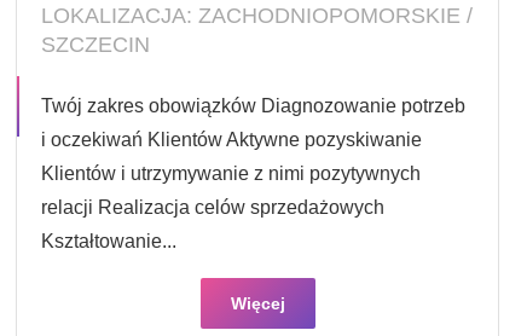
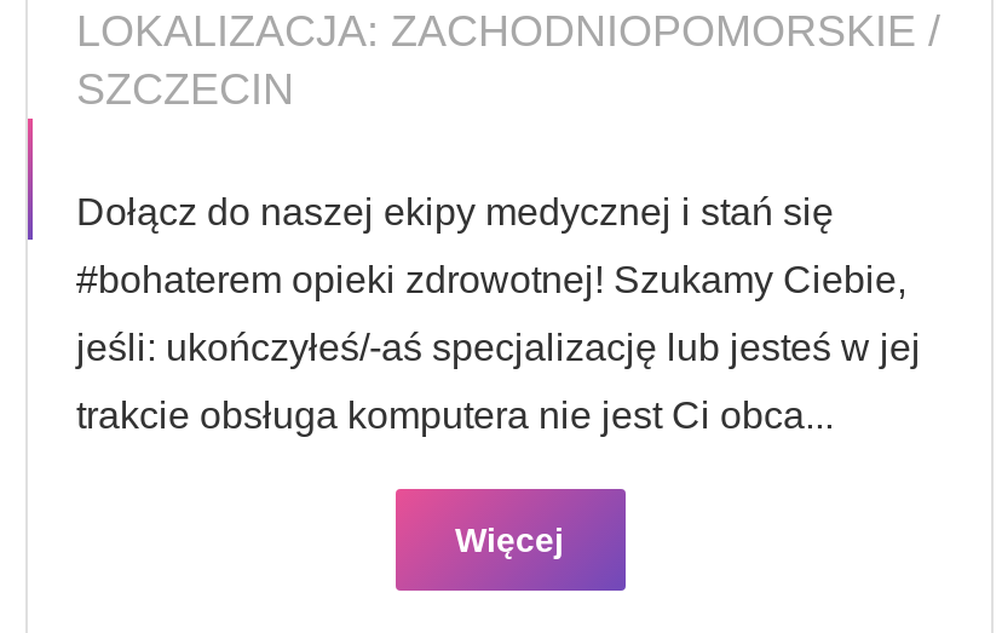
- Twój zakres obowiązków Diagnozowanie potrzeb
- i oczekiwań Klientów Aktywne pozyskiwanie
- Klientów i utrzymywanie z nimi pozytywnych
- relacji Realizacja celów sprzedażowych
- Kształtowanie...
+ Dołącz do naszej ekipy medycznej i stań się
+ #bohaterem opieki zdrowotnej! Szukamy Ciebie,
+ jeśli: ukończyłeś/-aś specjalizację lub jesteś w jej
+ trakcie obsługa komputera nie jest Ci obca...
